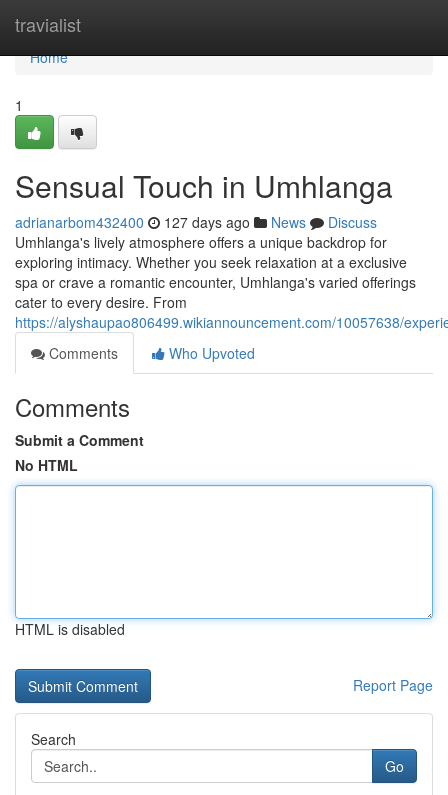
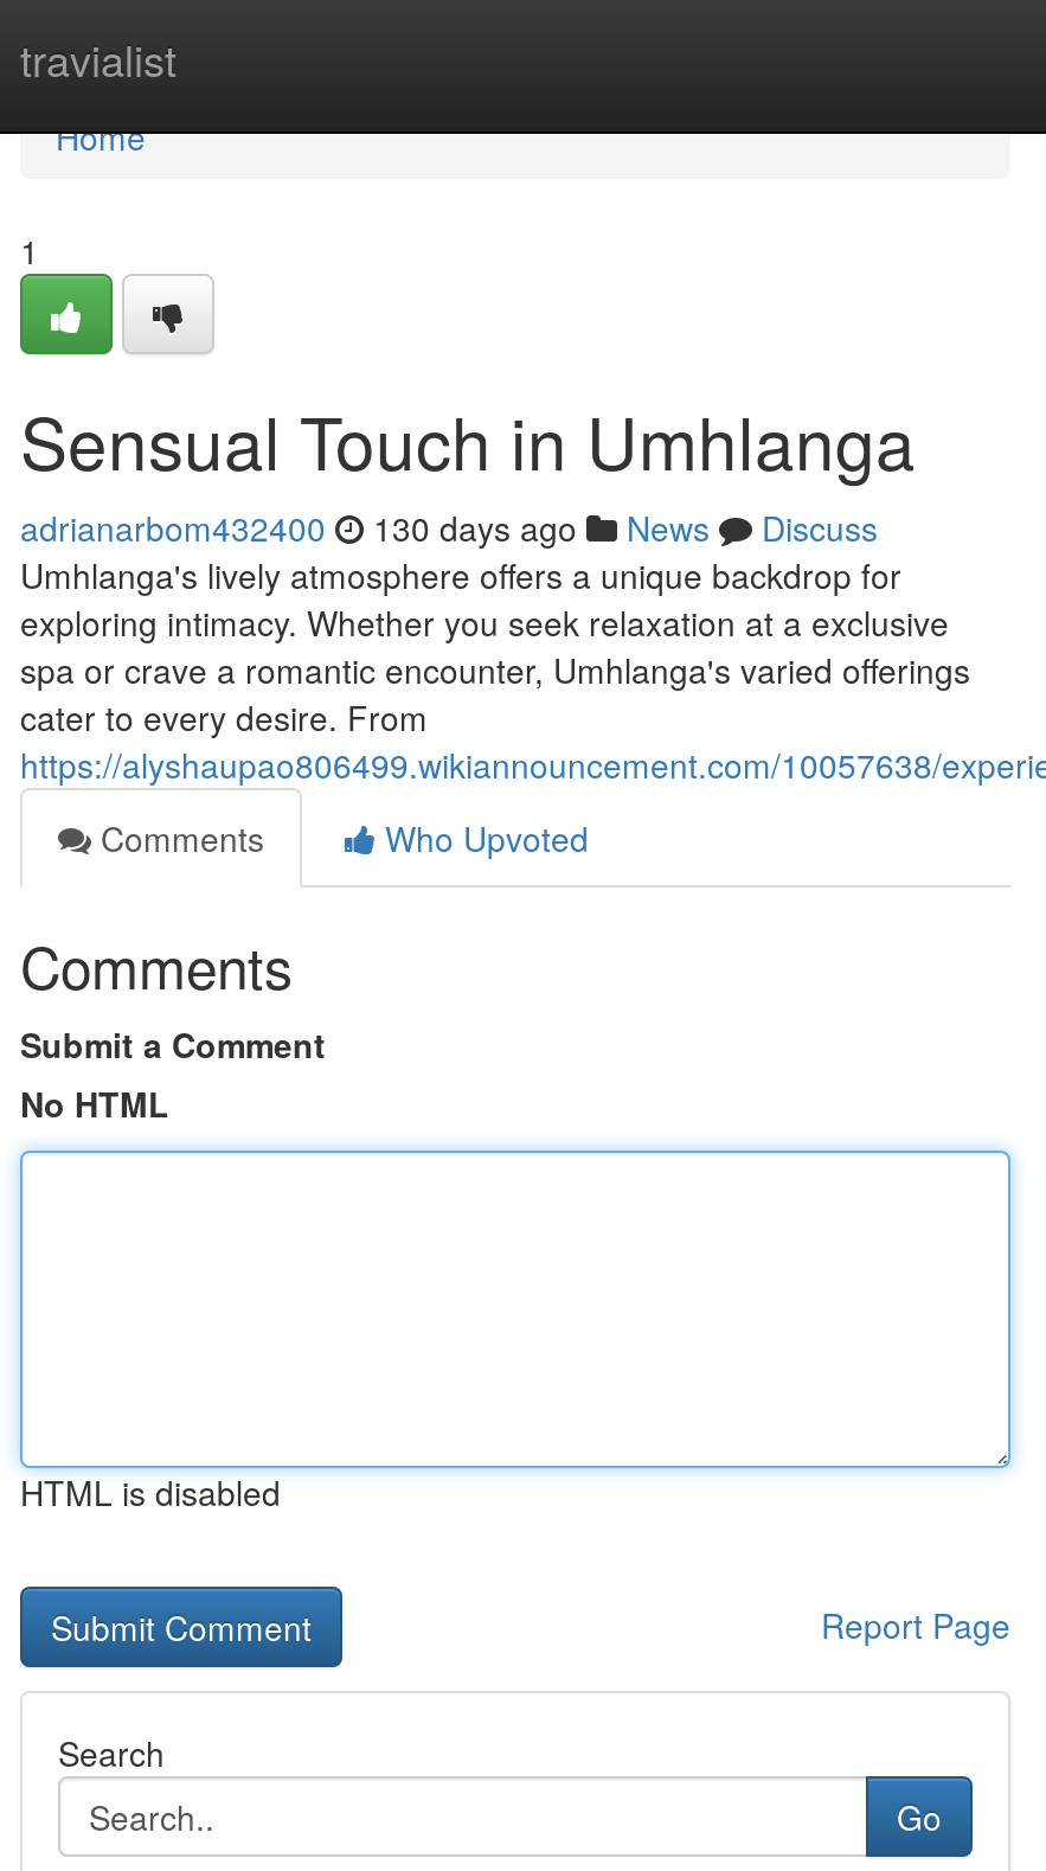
- adrianarbom432400 127 days ago News Discuss
+ adrianarbom432400 130 days ago News Discuss
